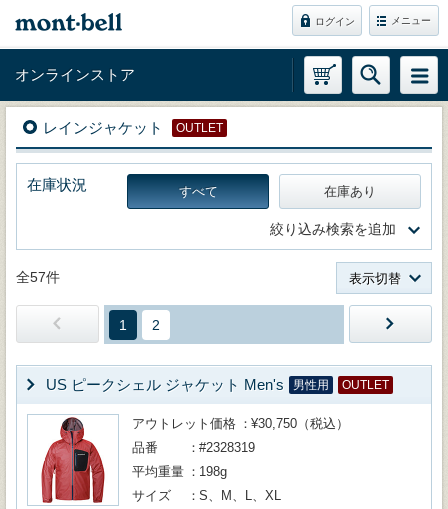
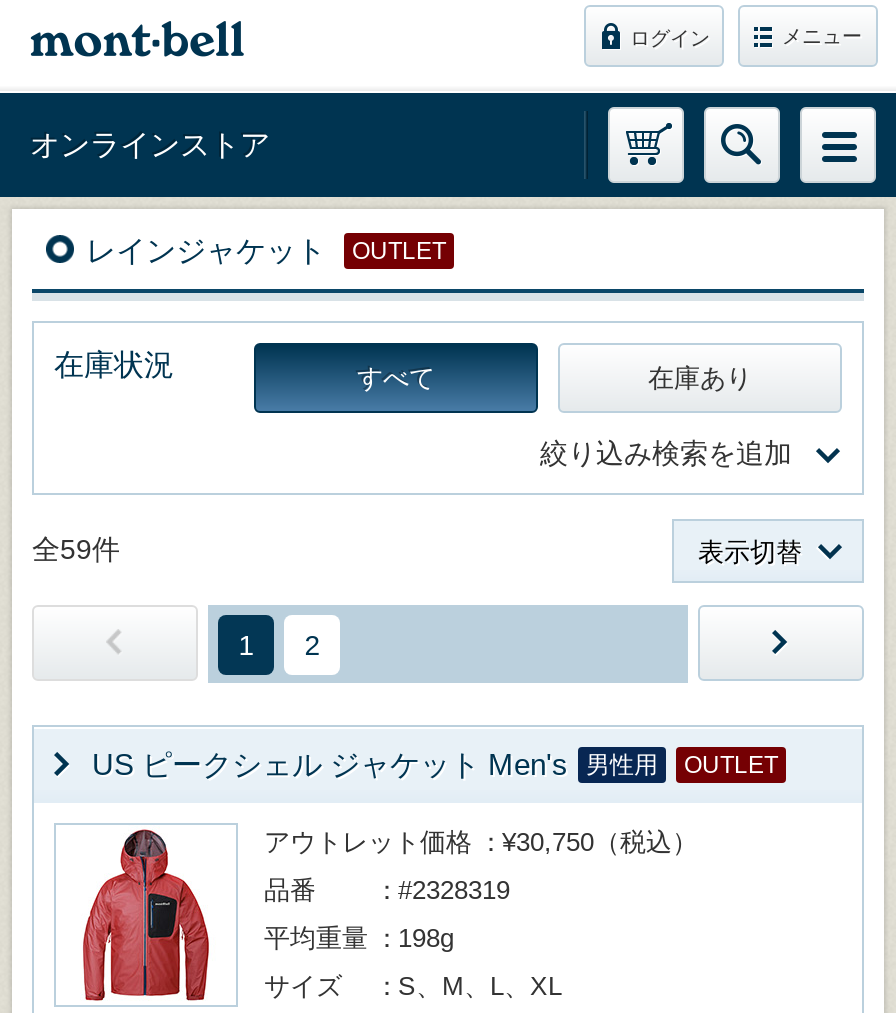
- 全57件
+ 全59件
